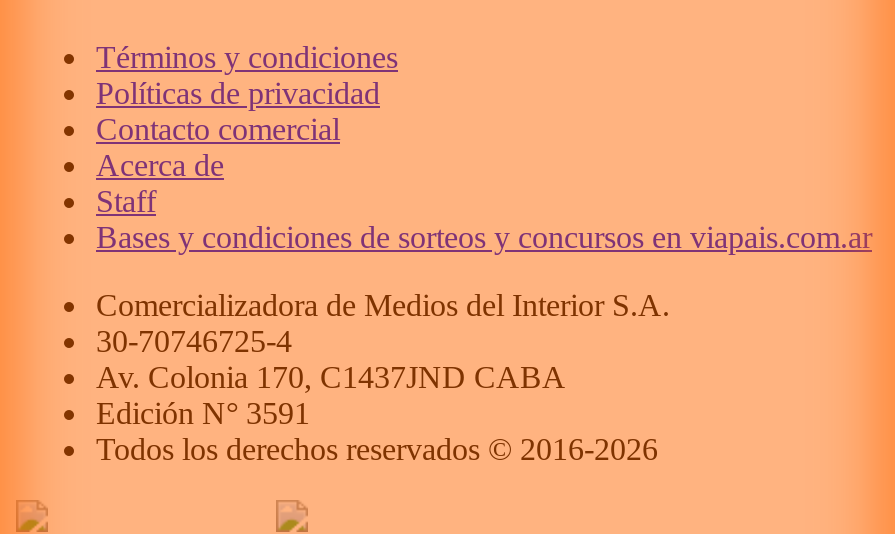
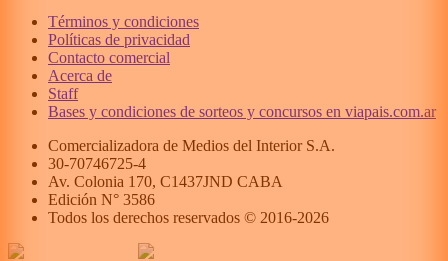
- Edición N° 3591
+ Edición N° 3586
